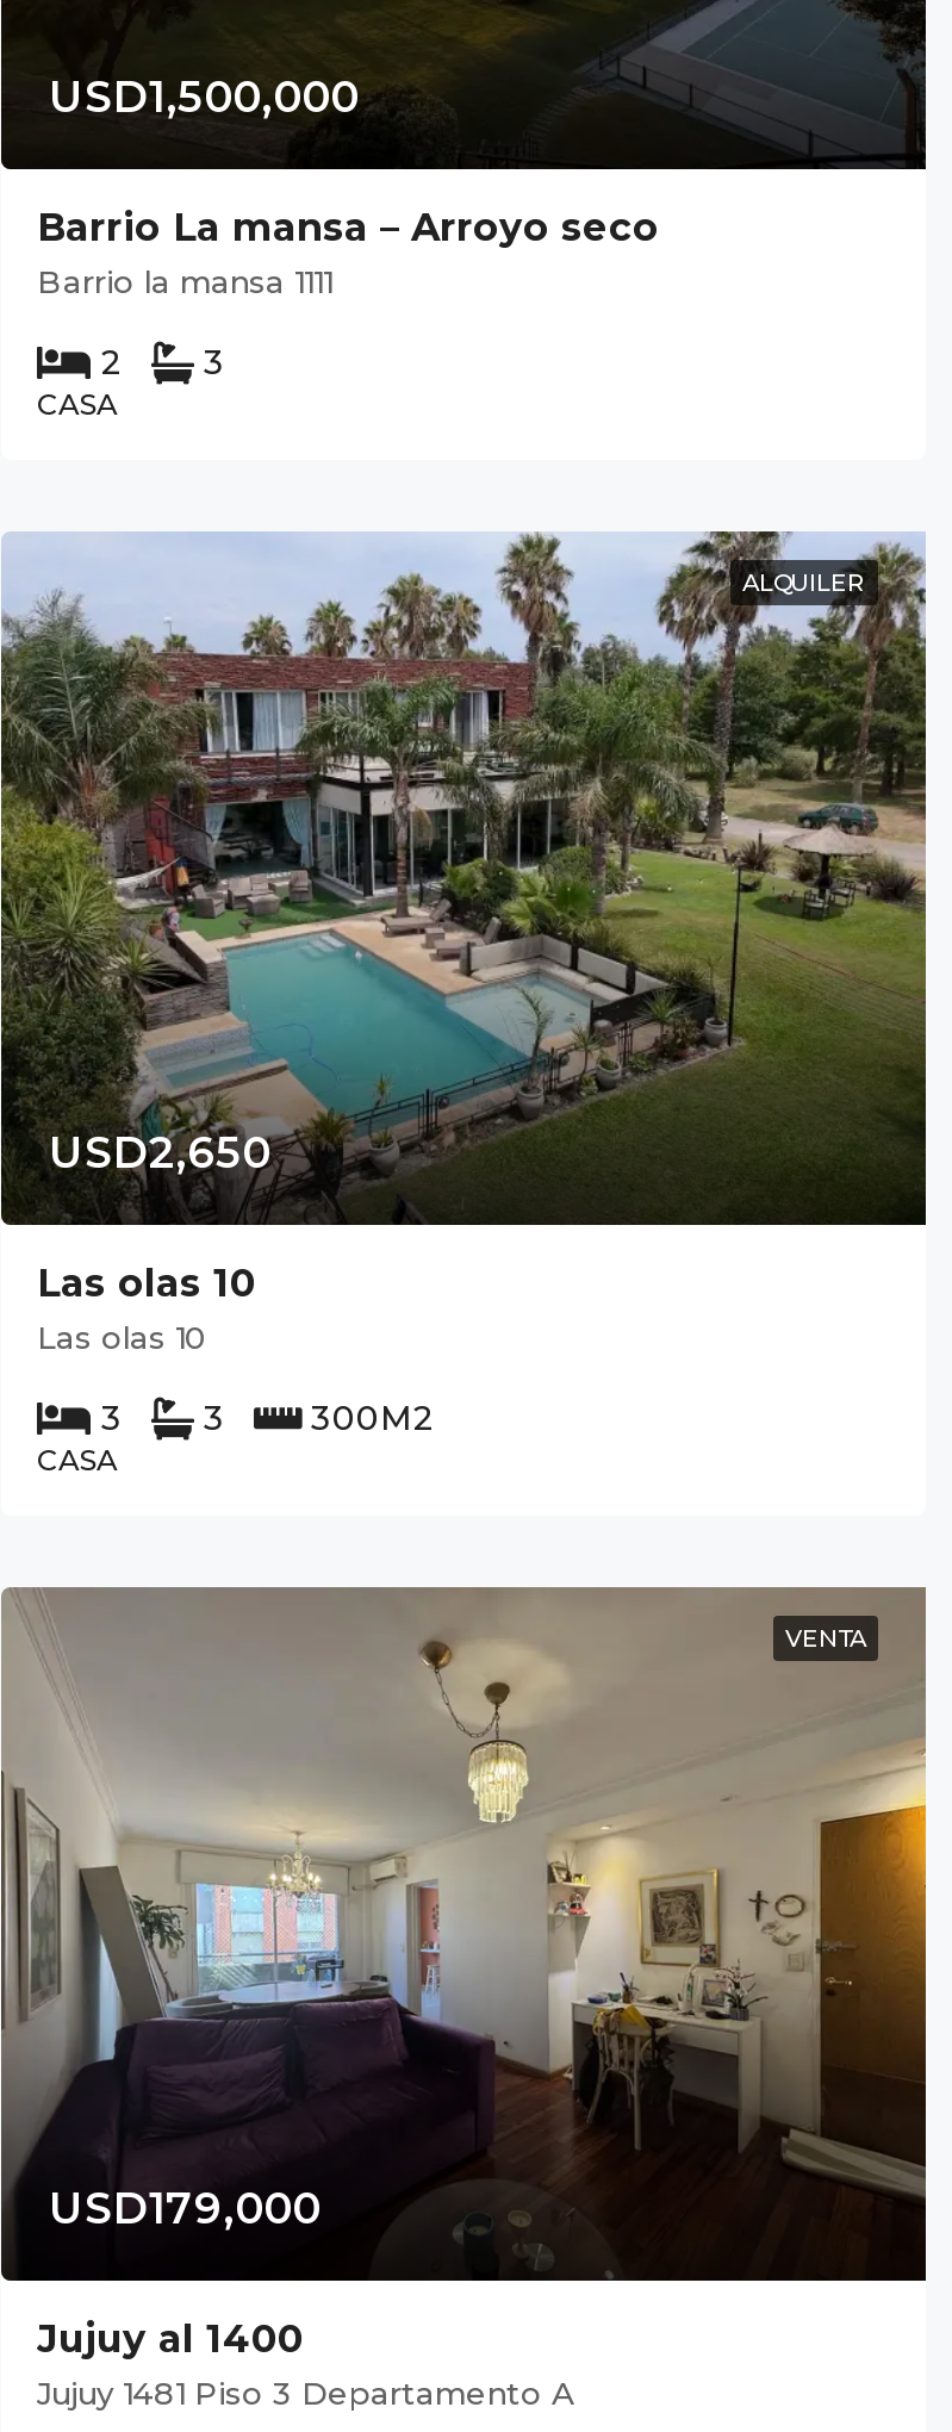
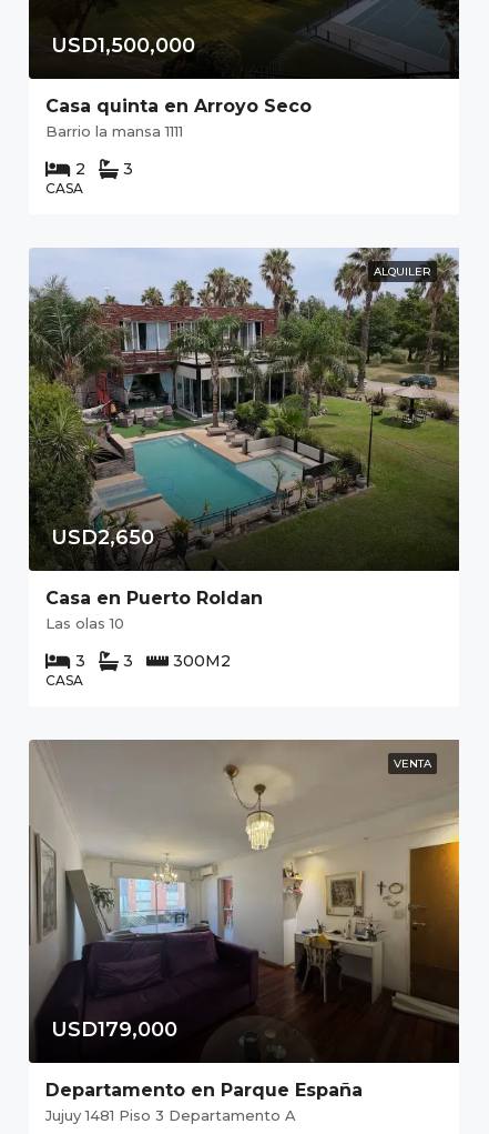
- Barrio La mansa – Arroyo seco
+ Casa quinta en Arroyo Seco

- Las olas 10
+ Casa en Puerto Roldan

- Jujuy al 1400
+ Departamento en Parque España
